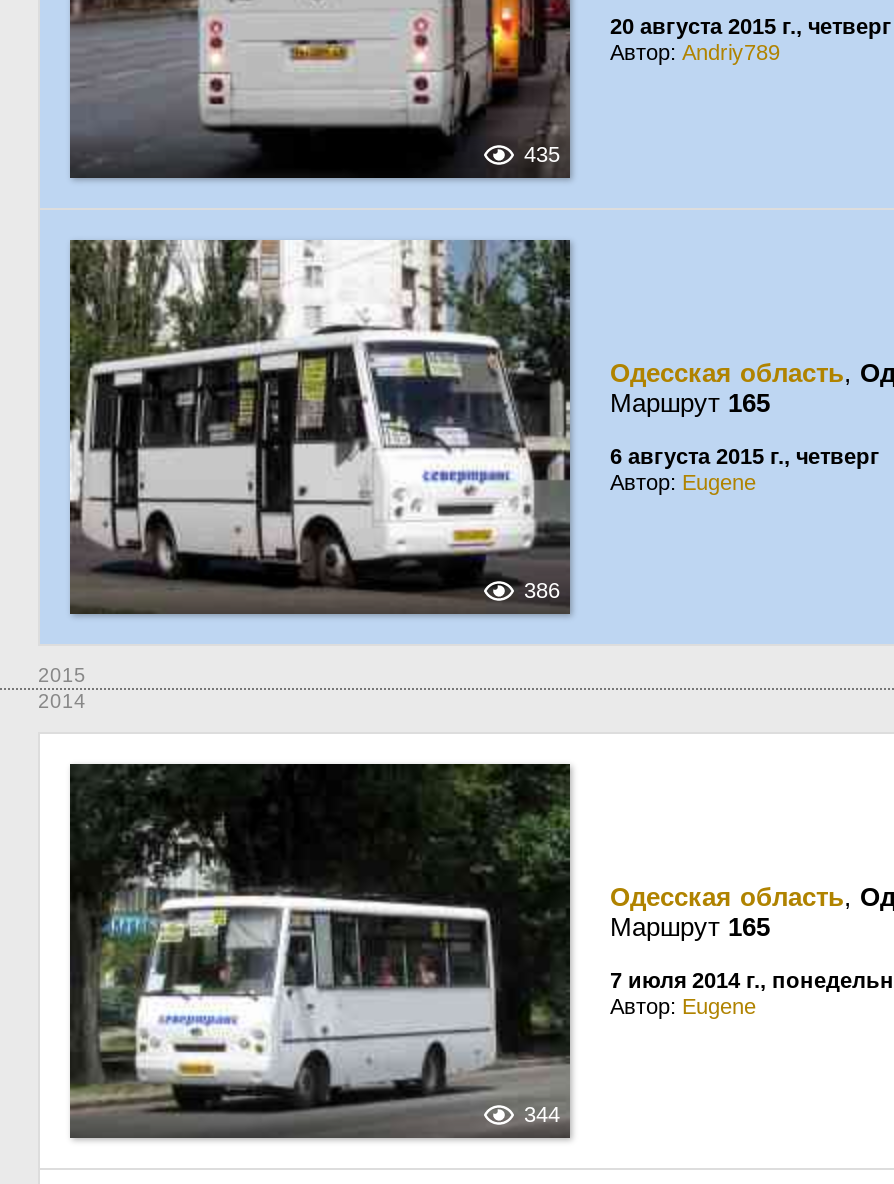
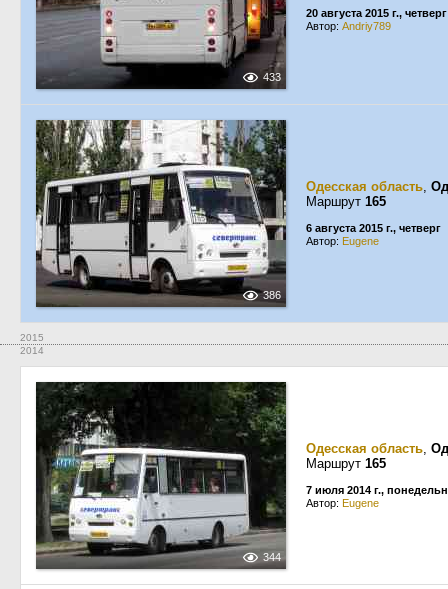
- 435
+ 433
